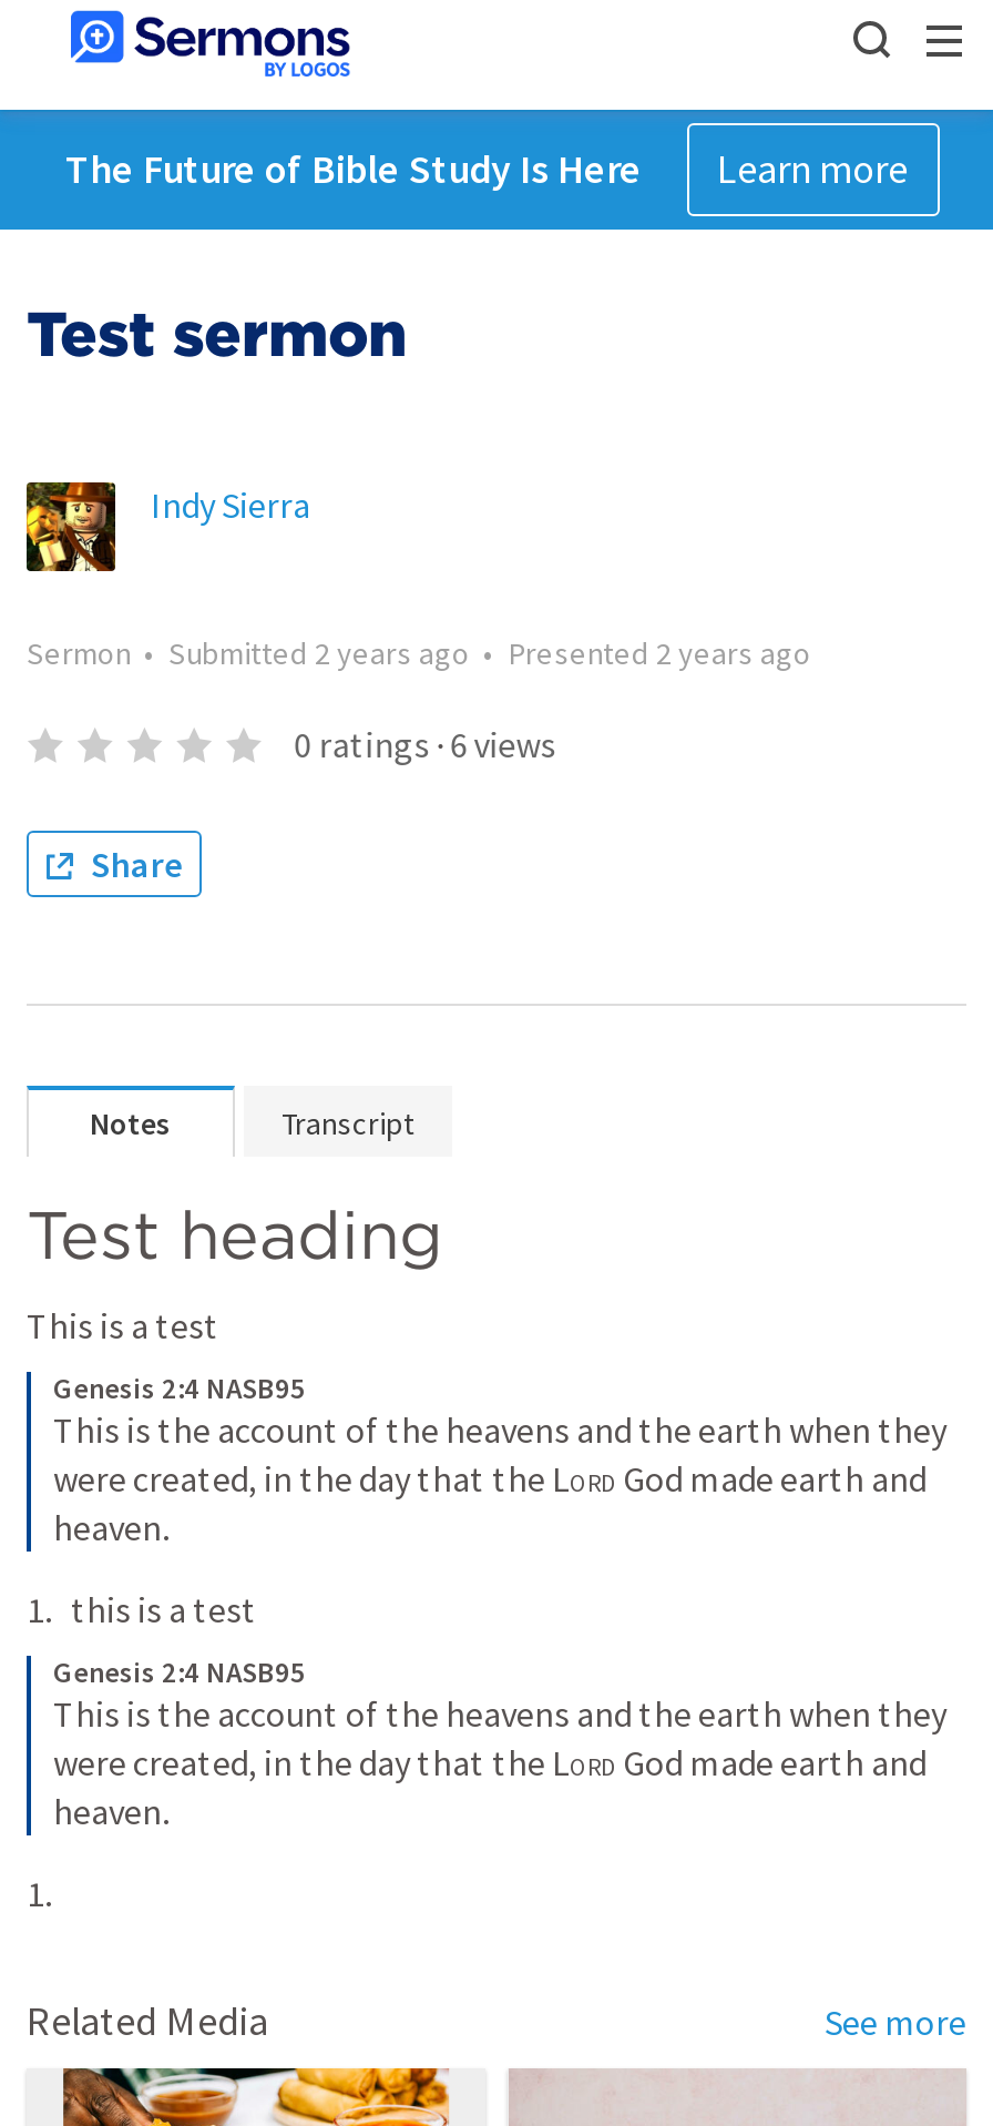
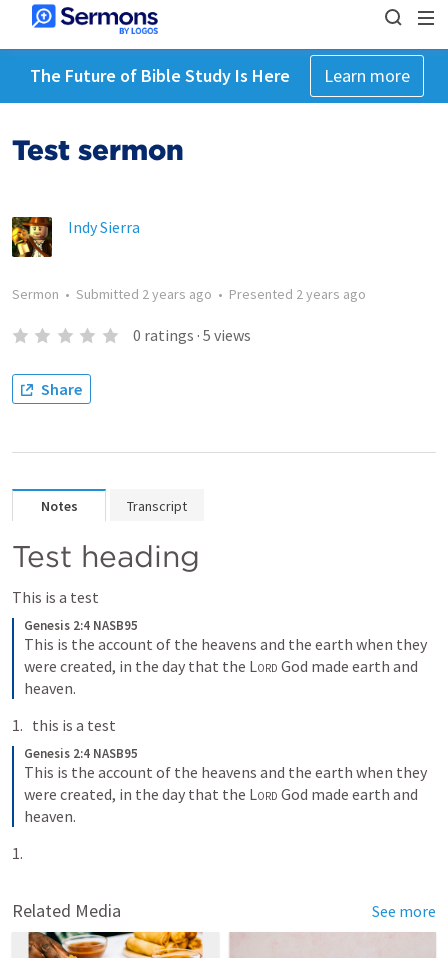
- 0 ratings · 6 views
+ 0 ratings · 5 views
